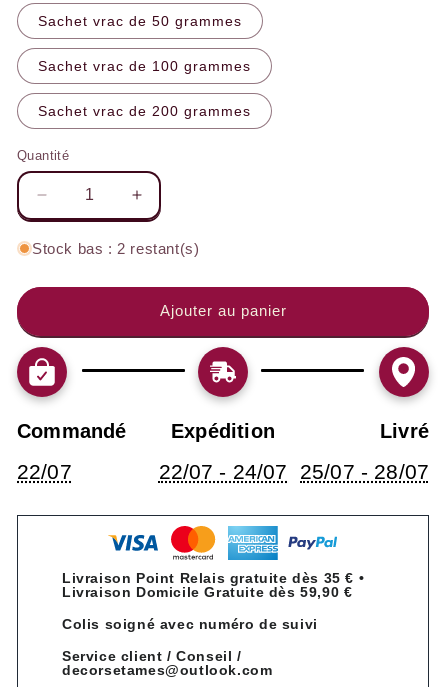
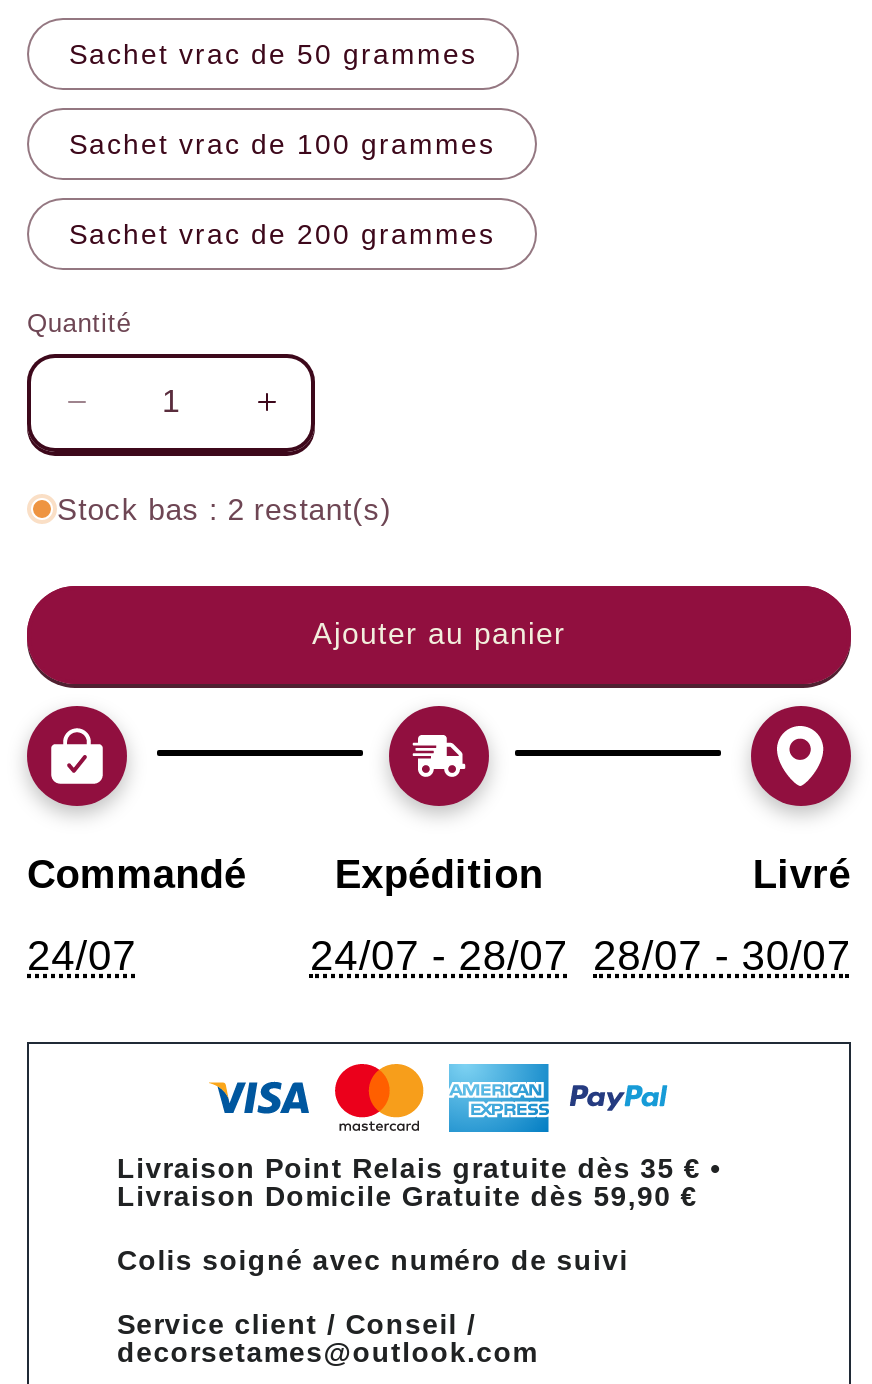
- 22/07
+ 24/07

- 22/07 - 24/07
+ 24/07 - 28/07

- 25/07 - 28/07
+ 28/07 - 30/07
